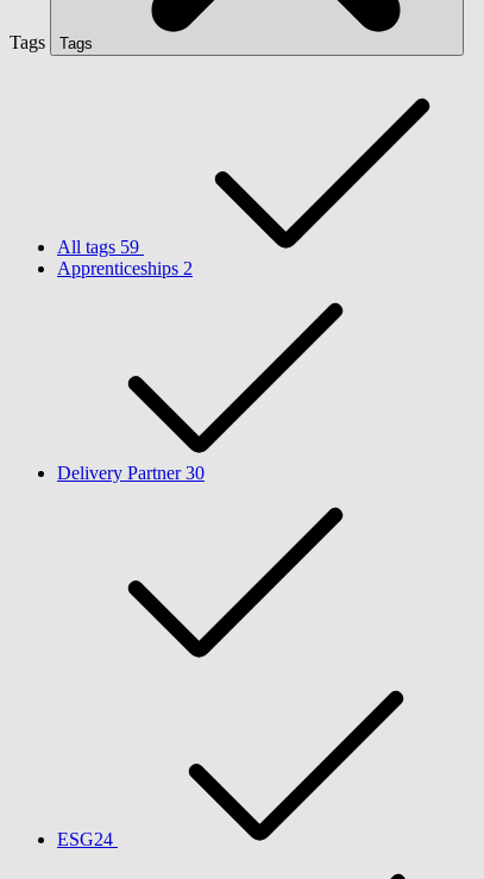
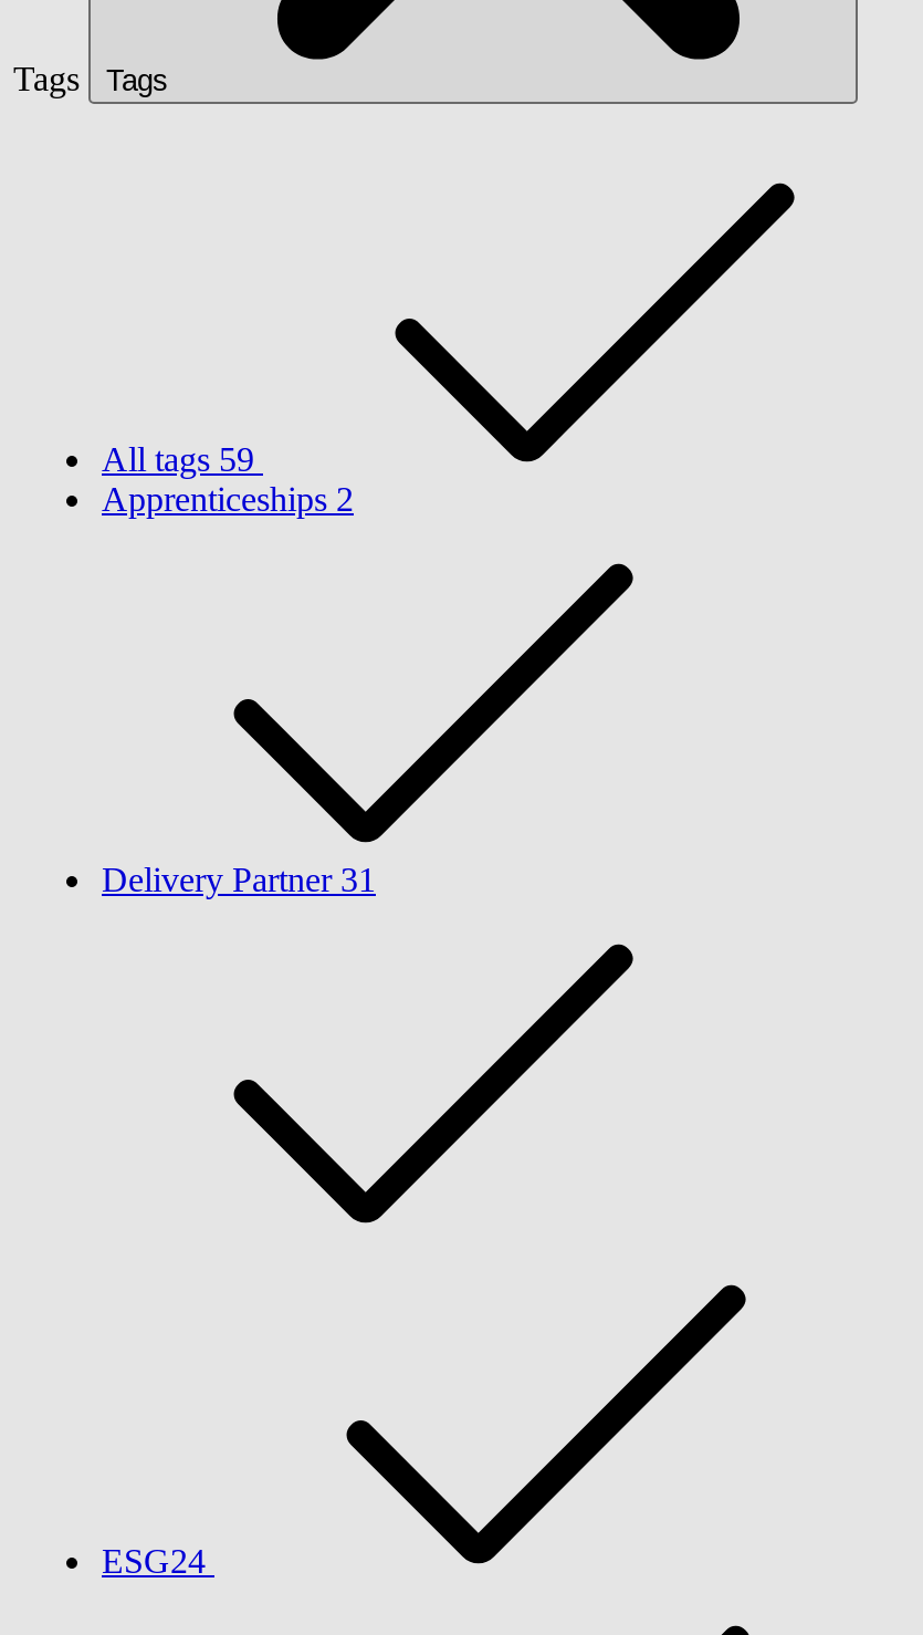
- Delivery Partner 30
+ Delivery Partner 31
